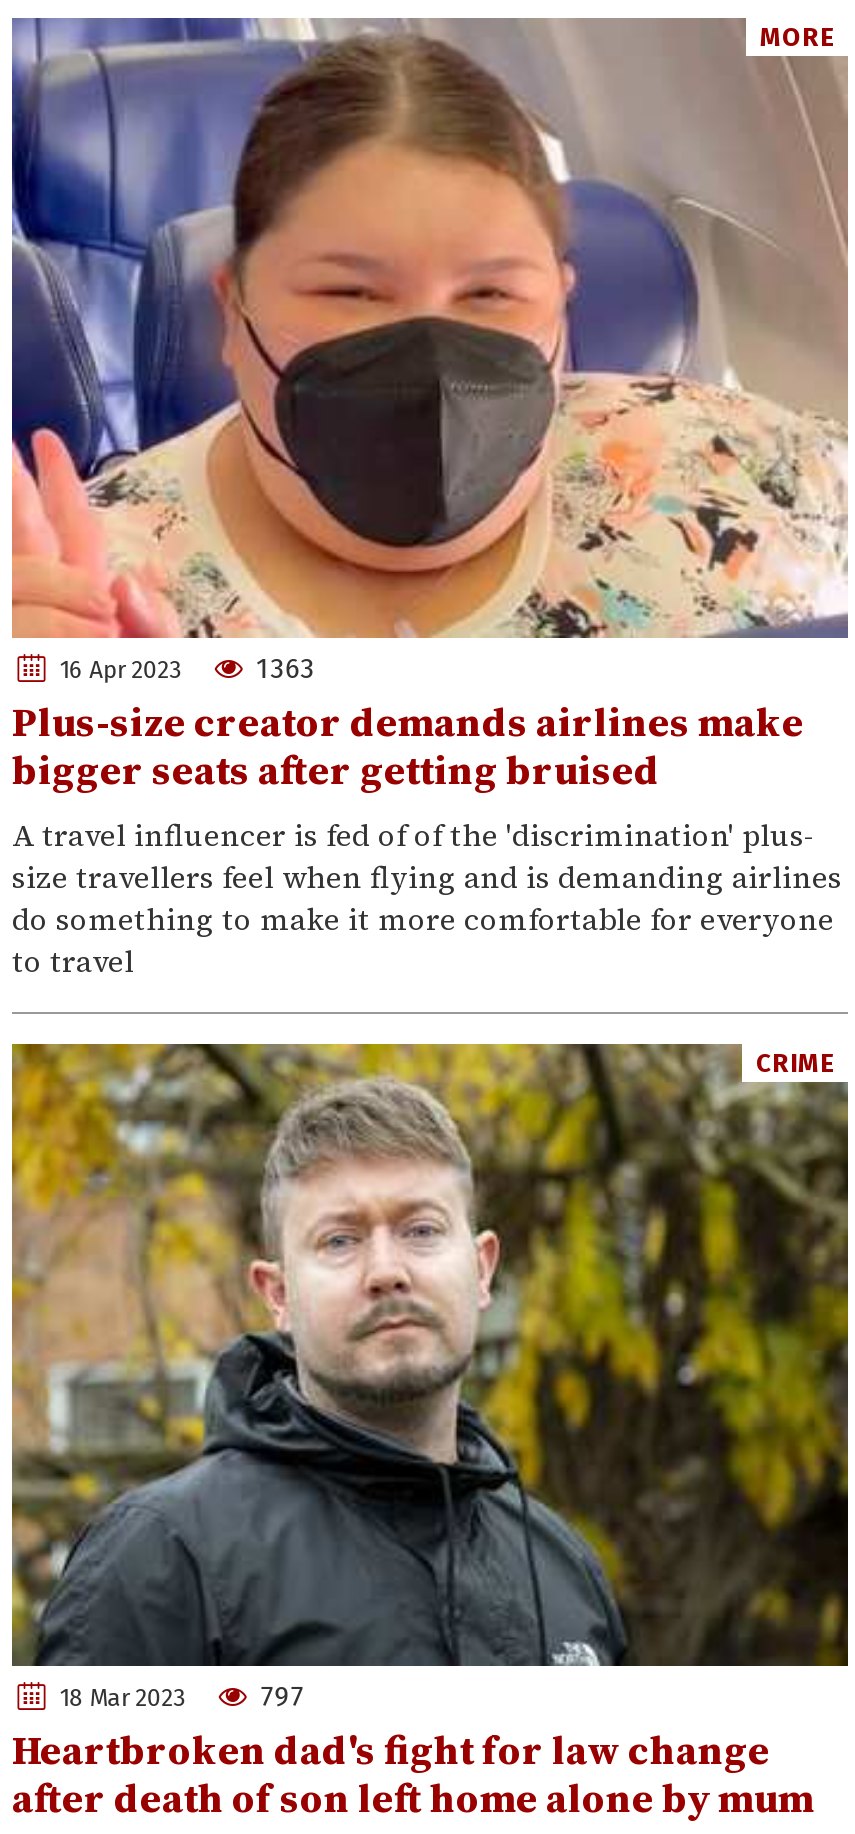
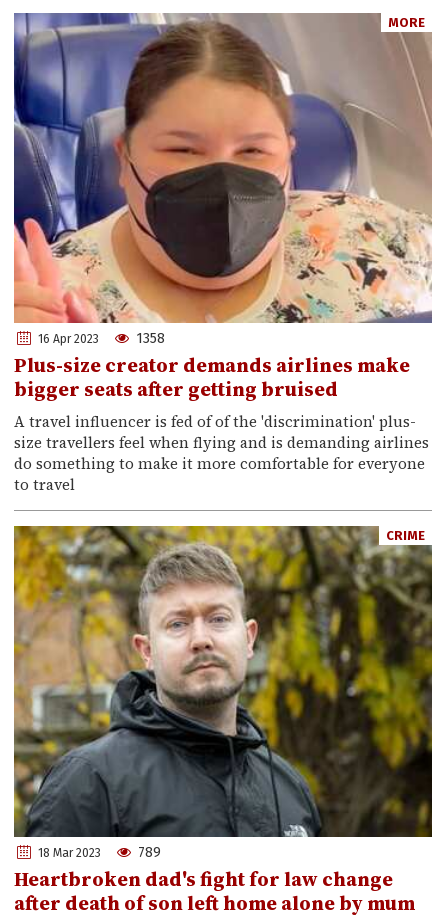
- 1363
+ 1358

- 797
+ 789
